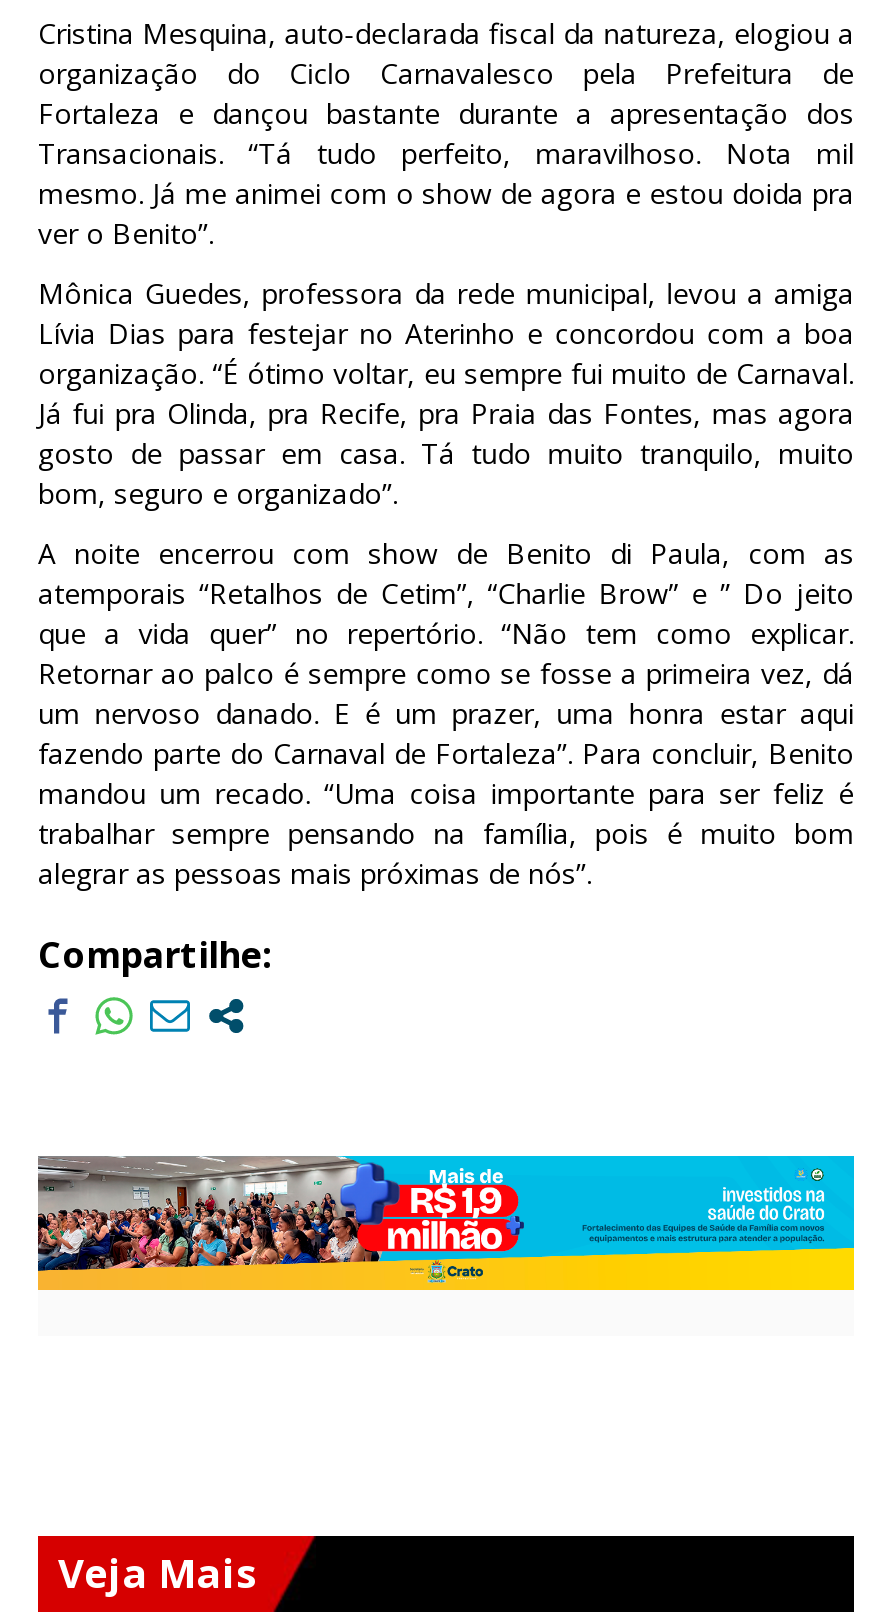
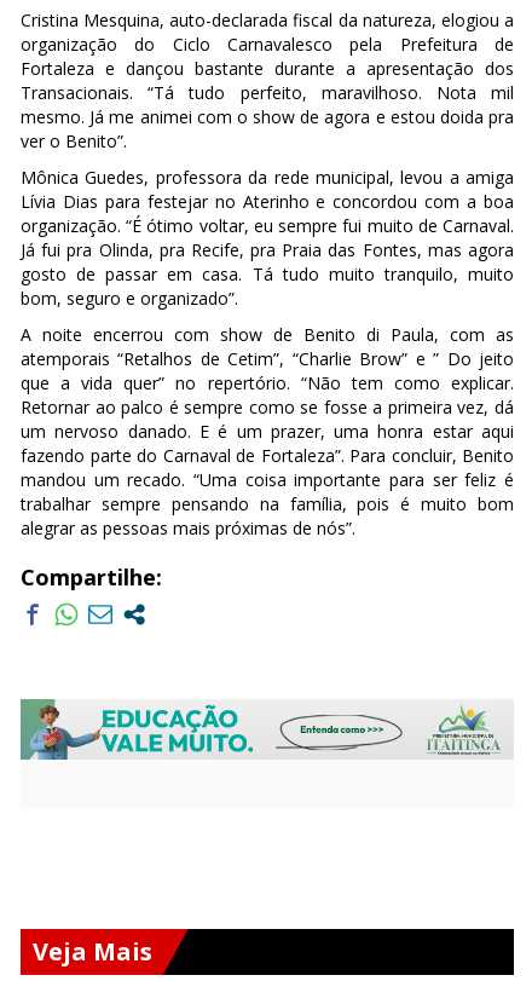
- [image]
+ [image]
